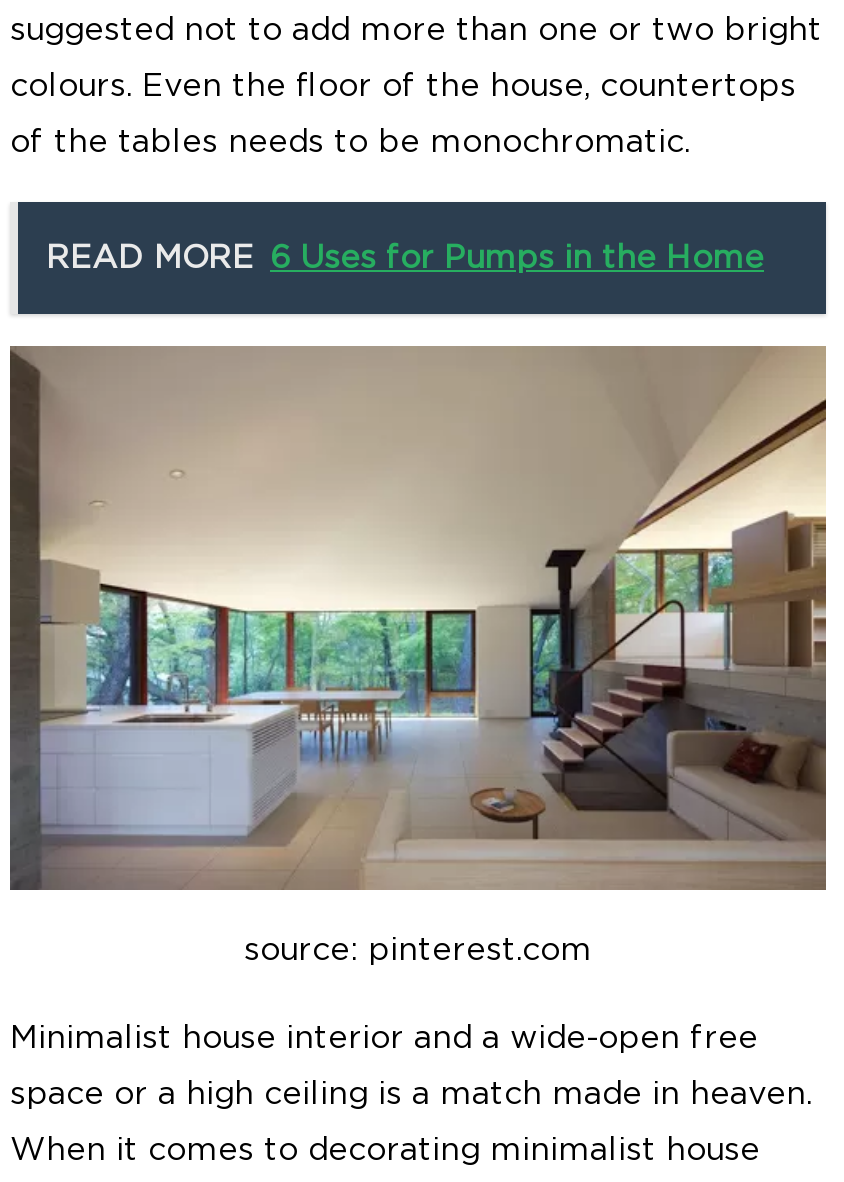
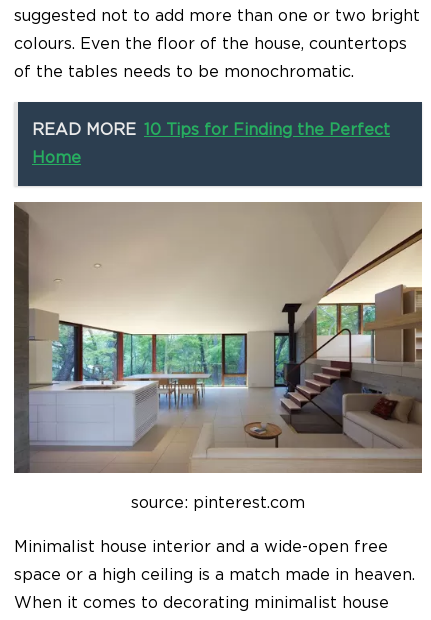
- READ MORE 6 Uses for Pumps in the Home
+ READ MORE 10 Tips for Finding the Perfect
+ Home
